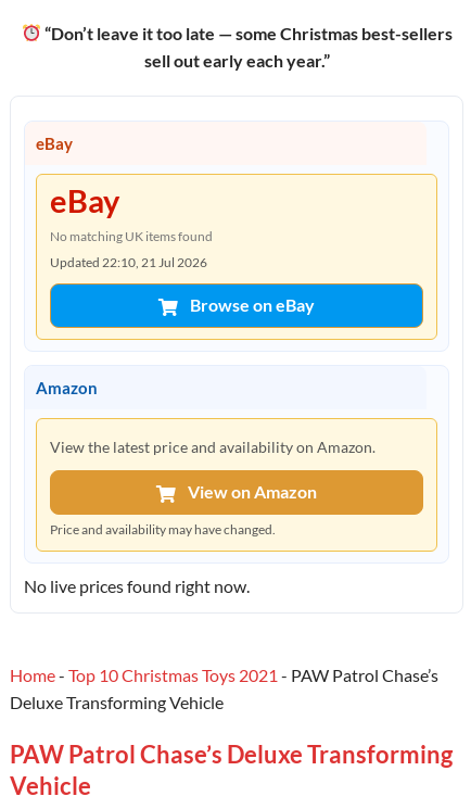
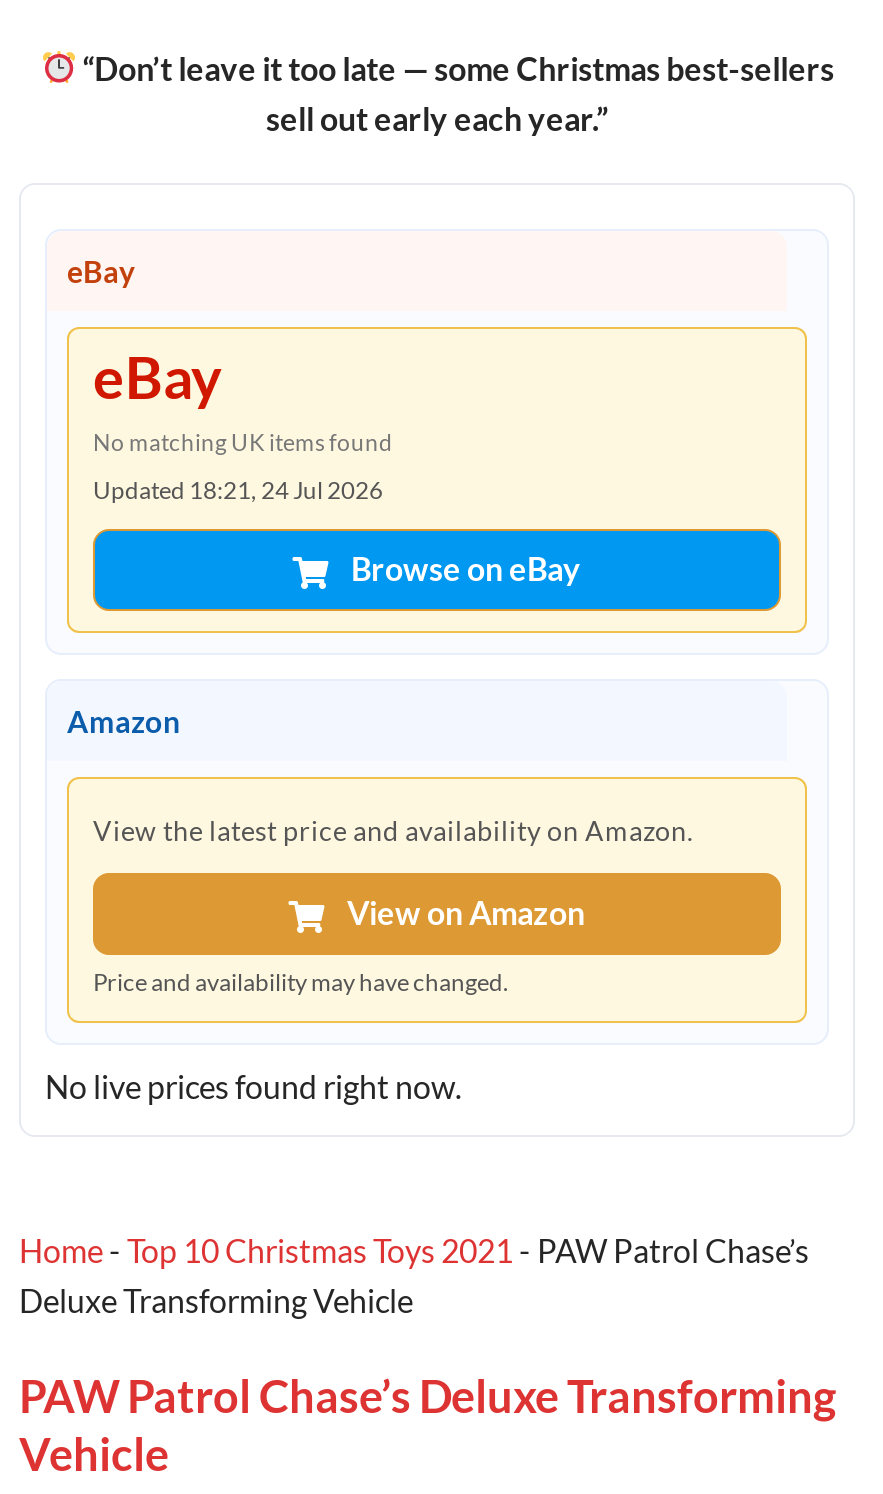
- Updated 22:10, 21 Jul 2026
+ Updated 18:21, 24 Jul 2026
